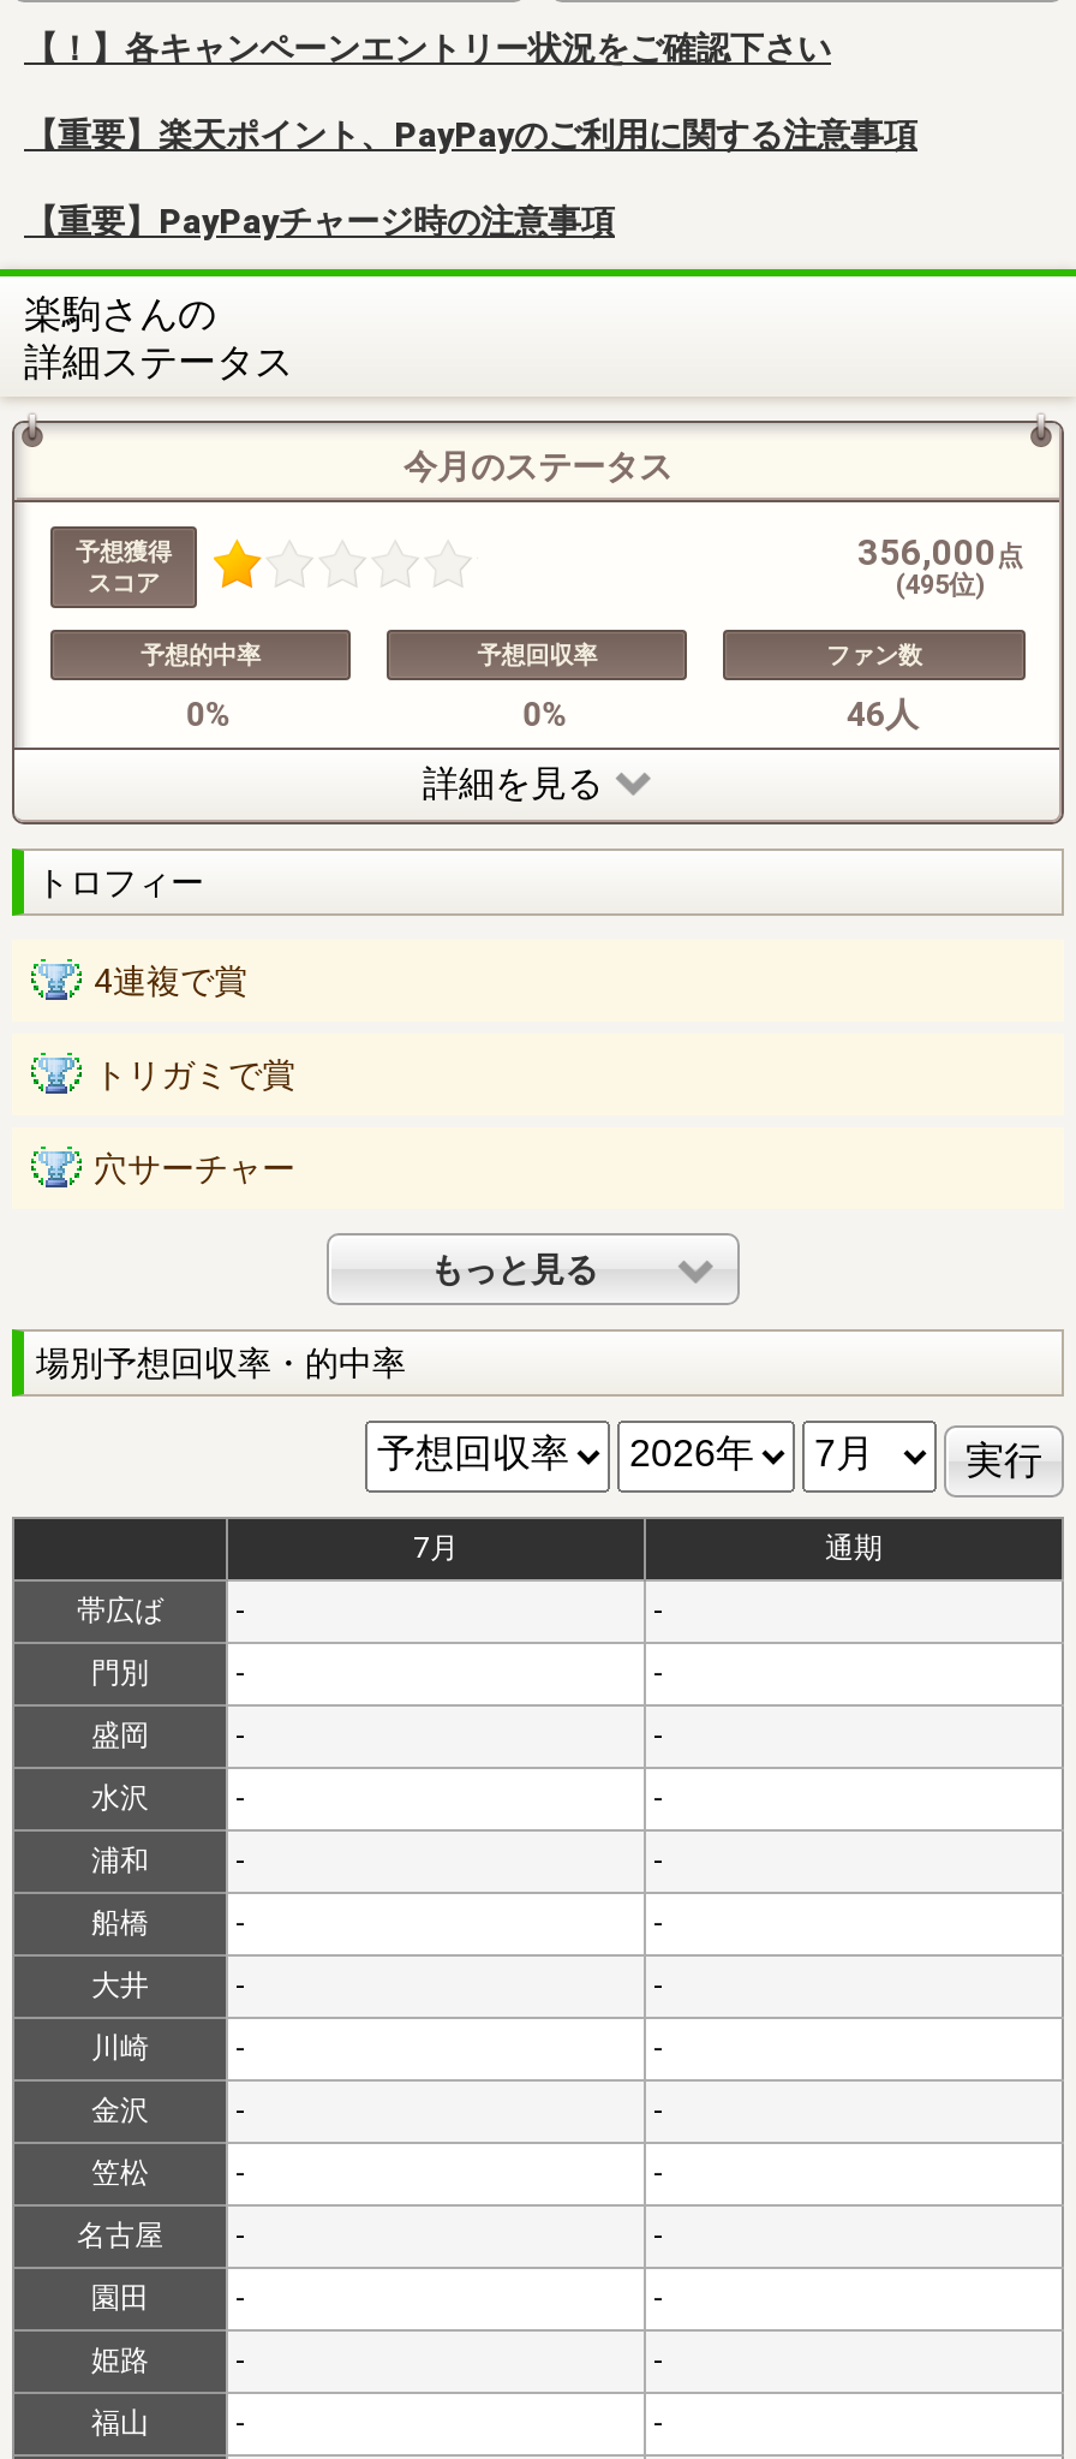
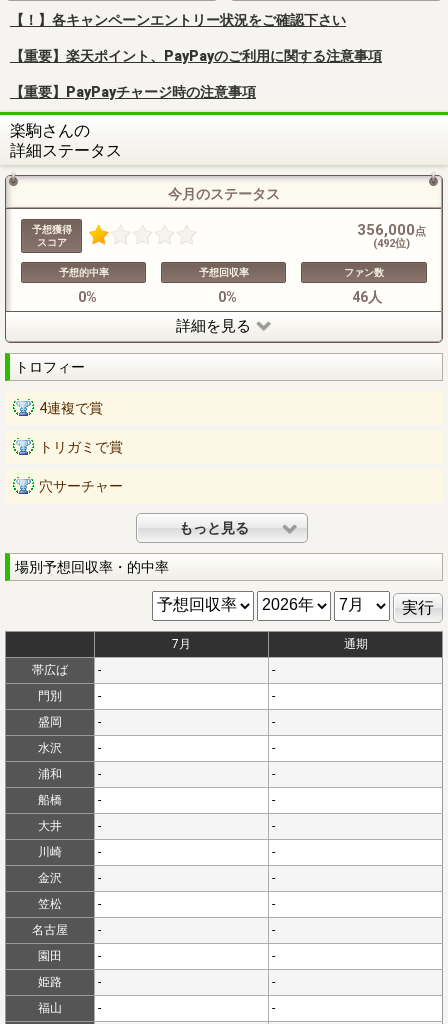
- (495位)
+ (492位)
